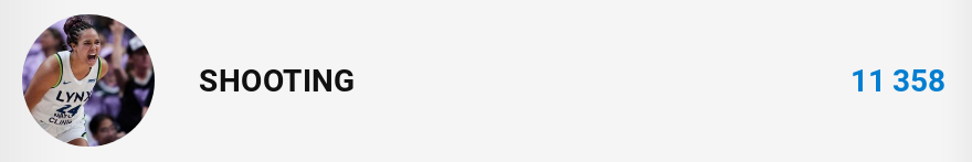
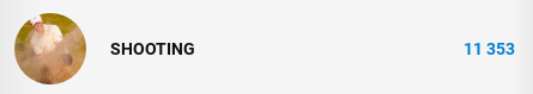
- [image]
+ [image]

- 11 358
+ 11 353
